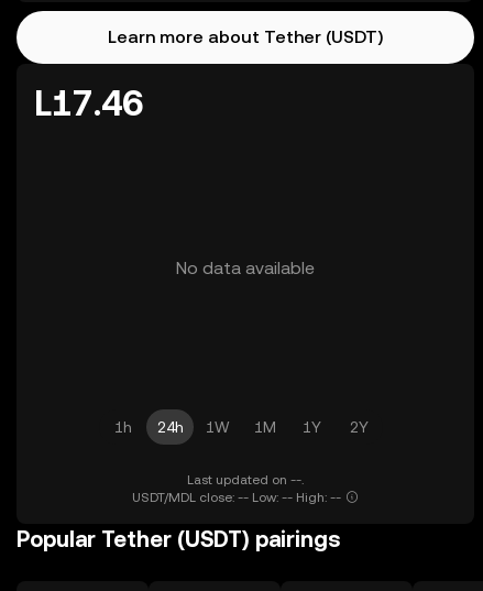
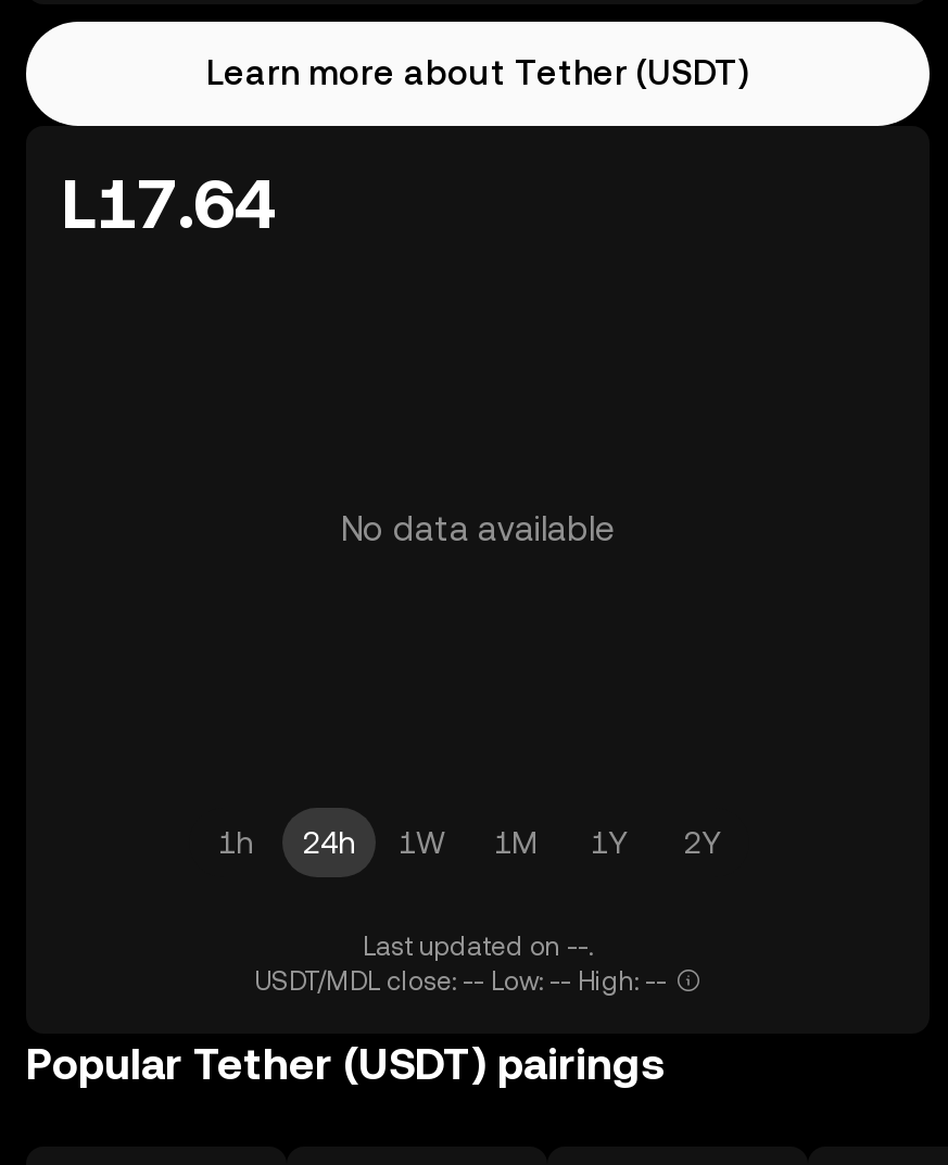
- L17.46
+ L17.64
